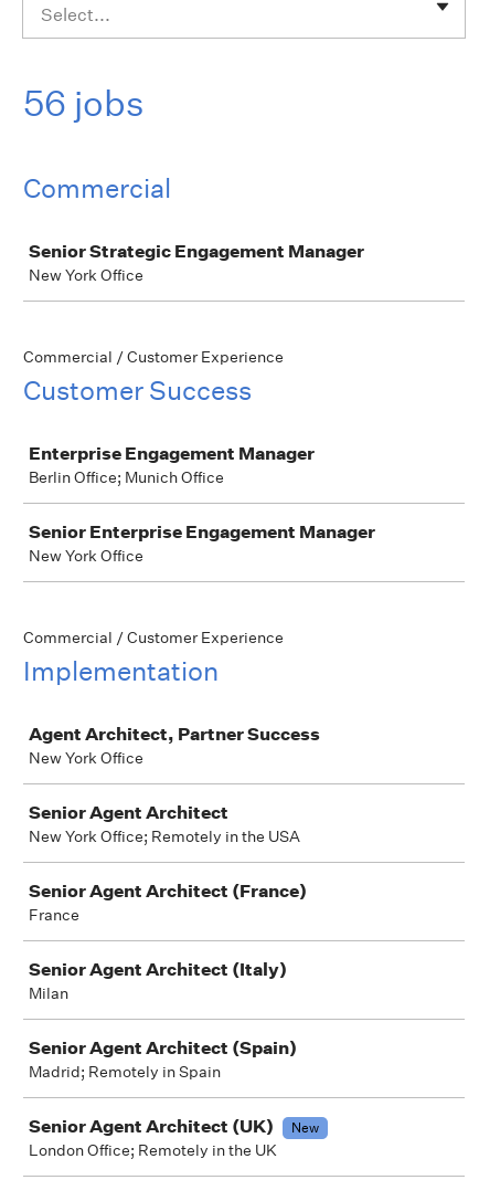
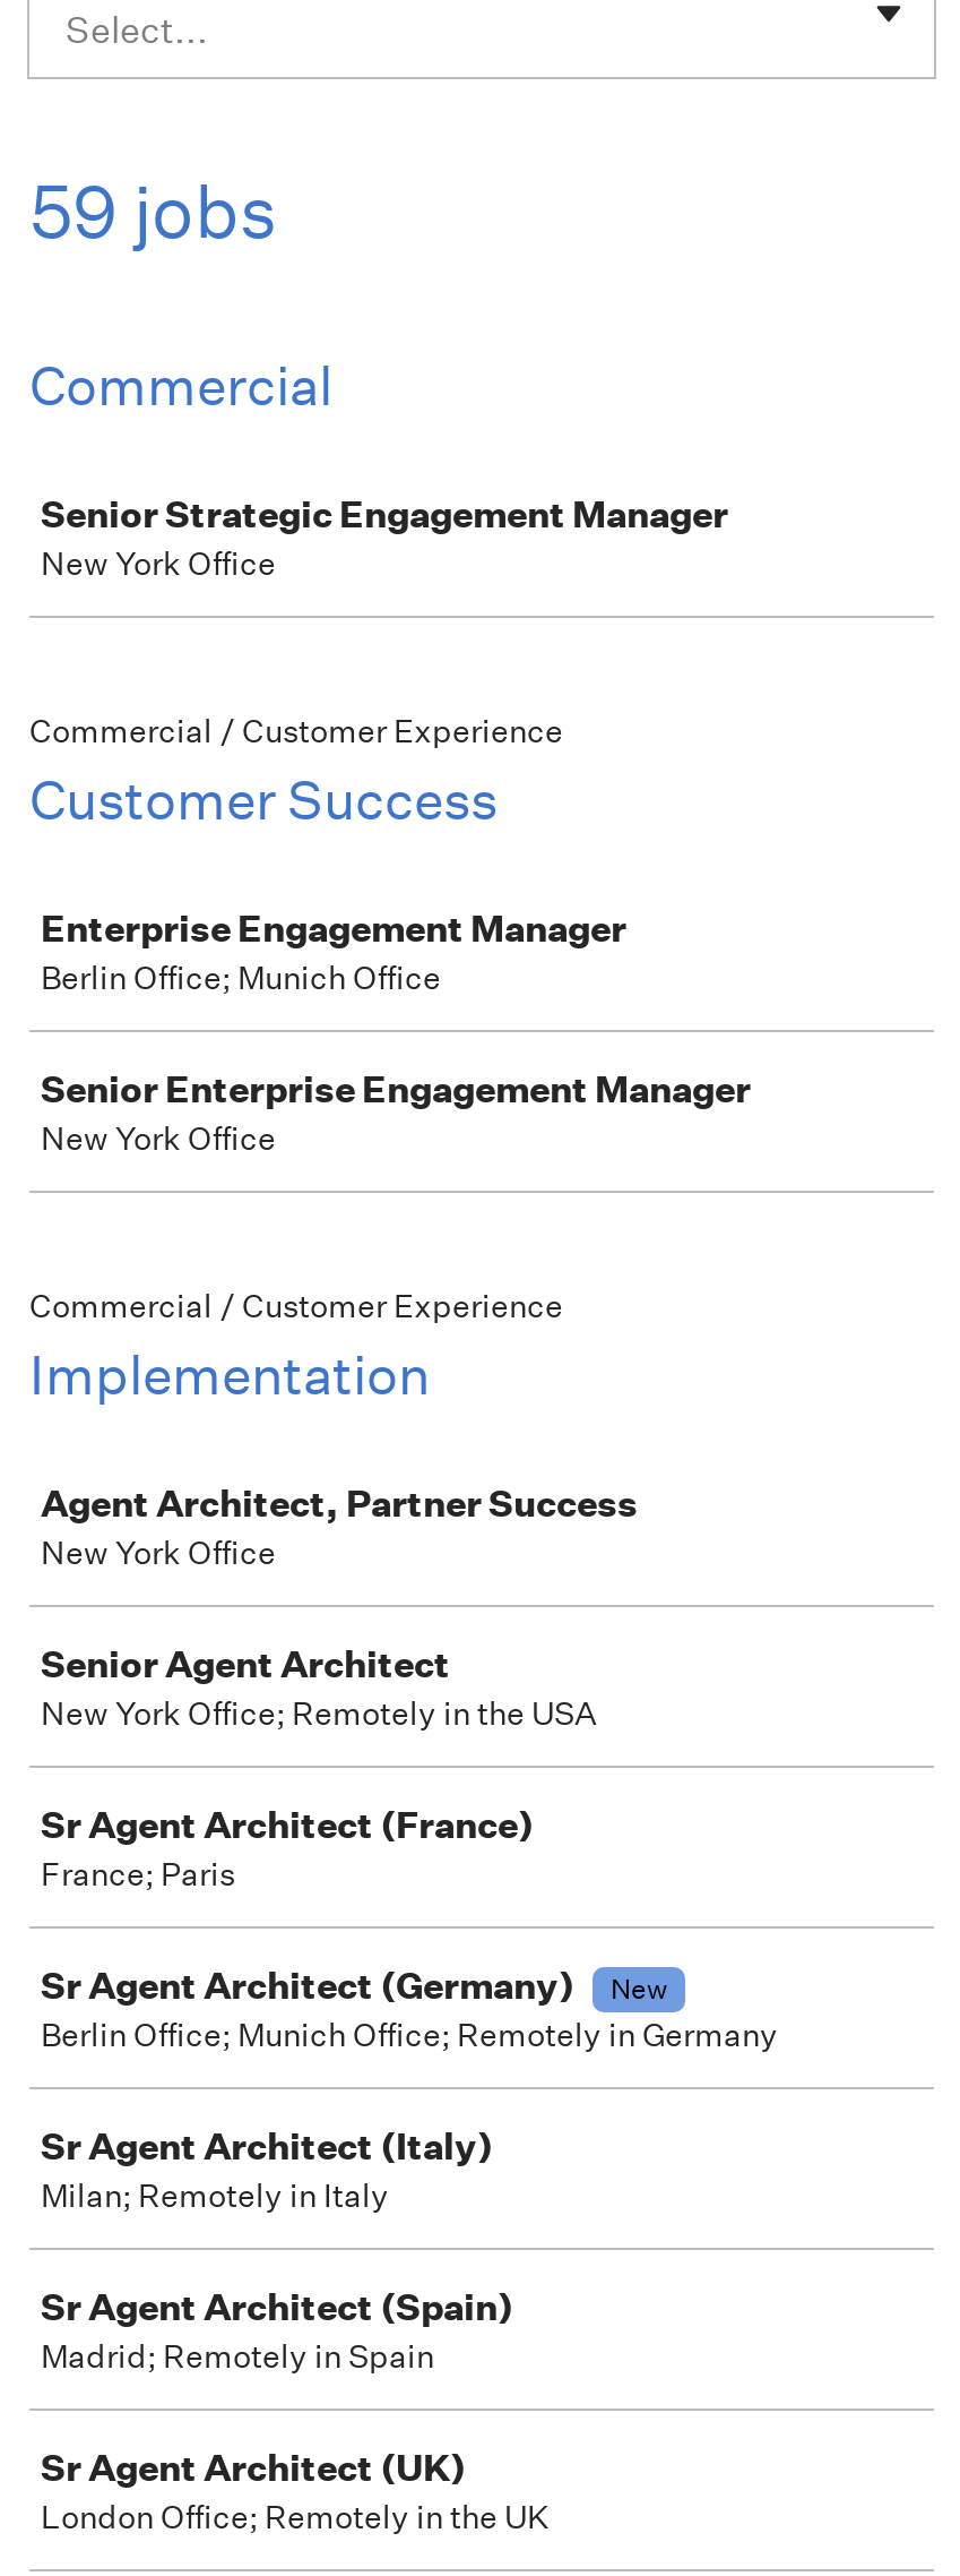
- 56 jobs
+ 59 jobs

- Senior Agent Architect (France)
- France
- Senior Agent Architect (Italy)
- Milan
- Senior Agent Architect (Spain)
+ Sr Agent Architect (France)
+ France; Paris
+ Sr Agent Architect (Germany)
+ New
+ Berlin Office; Munich Office; Remotely in Germany
+ Sr Agent Architect (Italy)
+ Milan; Remotely in Italy
+ Sr Agent Architect (Spain)

- Senior Agent Architect (UK)
- New
+ Sr Agent Architect (UK)
